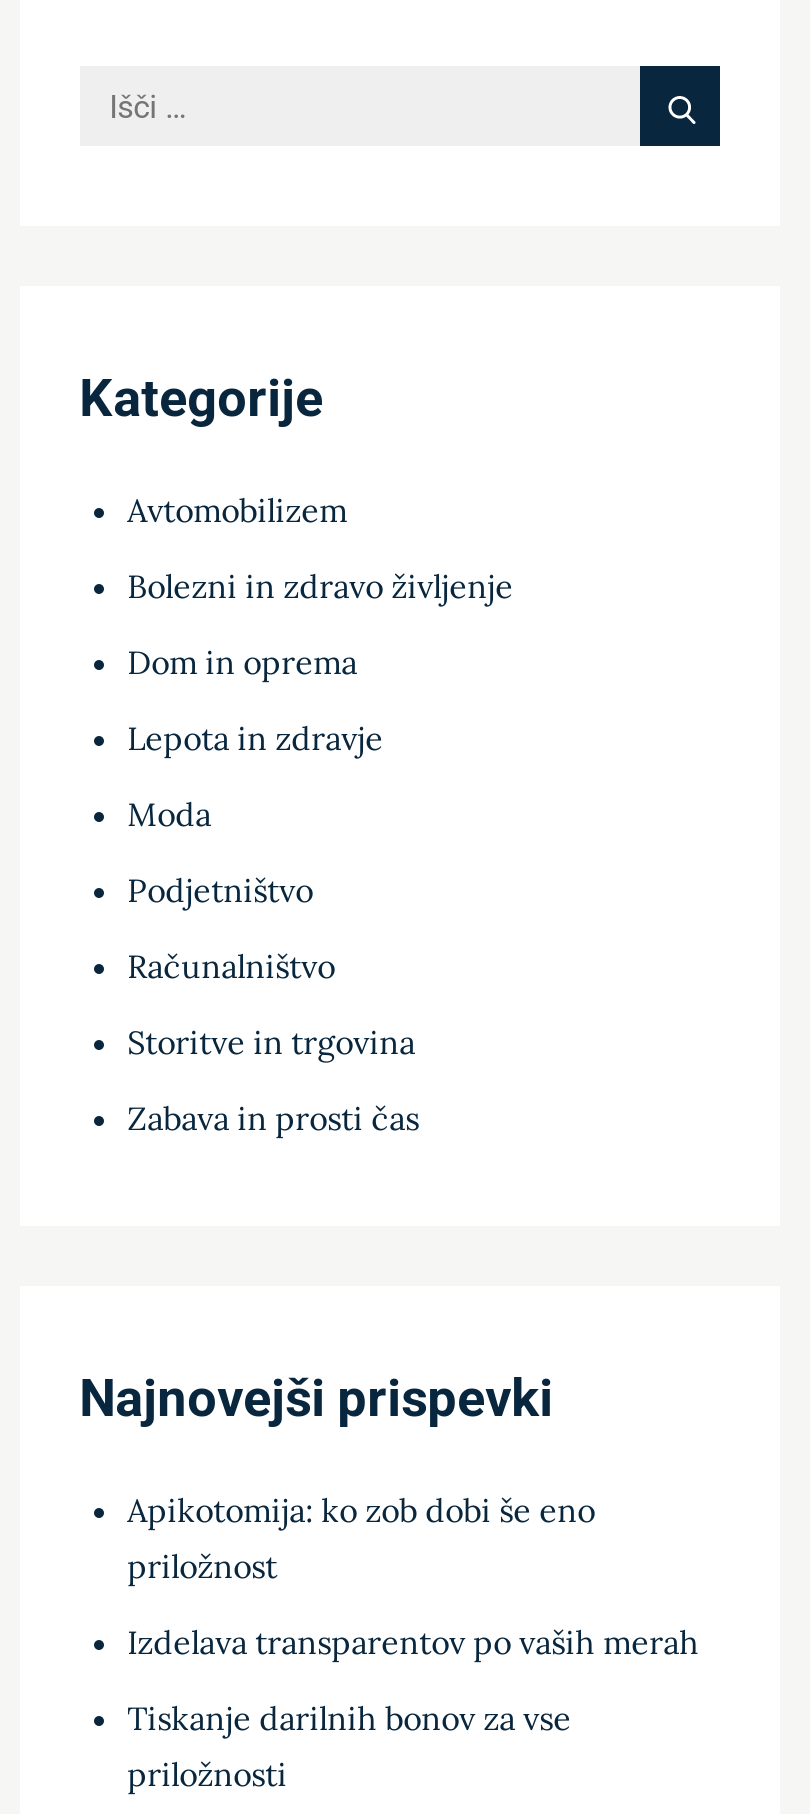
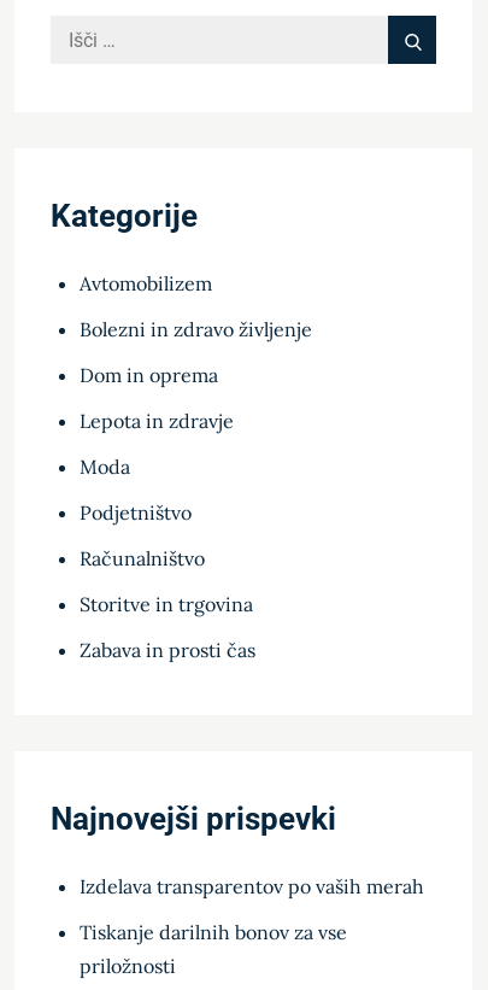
- Apikotomija: ko zob dobi še eno
- priložnost
